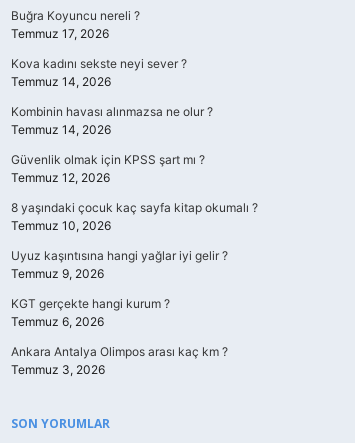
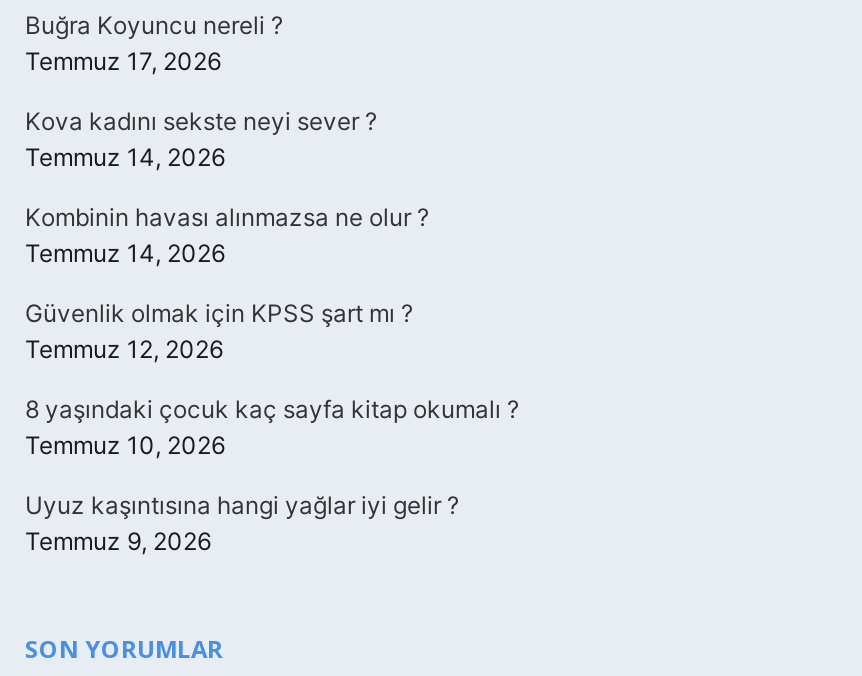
- KGT gerçekte hangi kurum ?
- Temmuz 6, 2026
- Ankara Antalya Olimpos arası kaç km ?
- Temmuz 3, 2026
